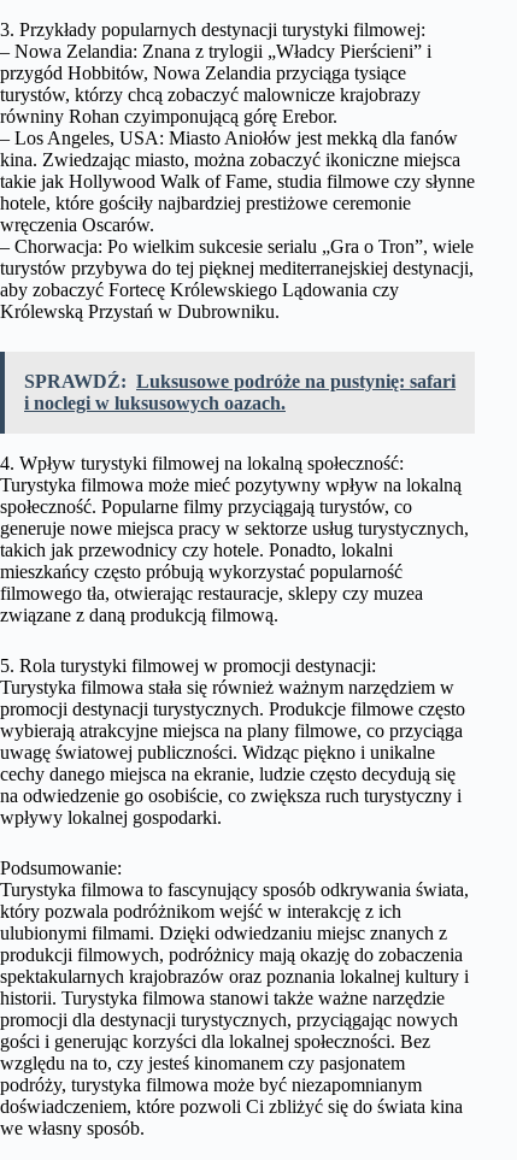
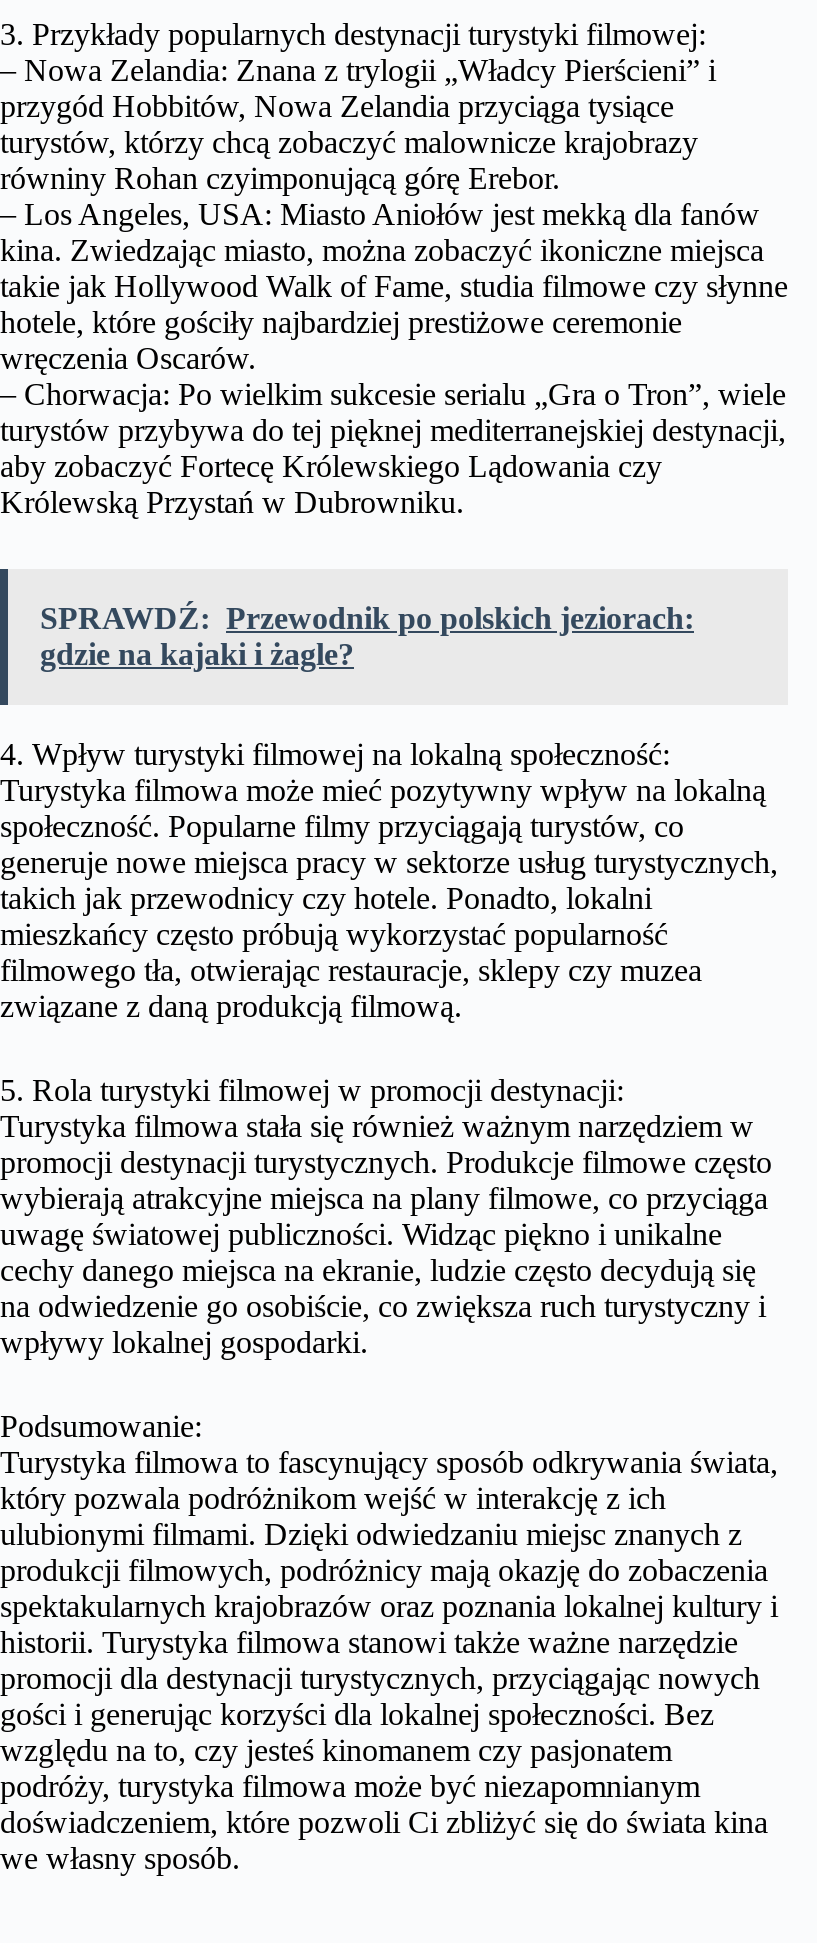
- SPRAWDŹ: Luksusowe podróże na pustynię: safari
- i noclegi w luksusowych oazach.
+ SPRAWDŹ: Przewodnik po polskich jeziorach:
+ gdzie na kajaki i żagle?
